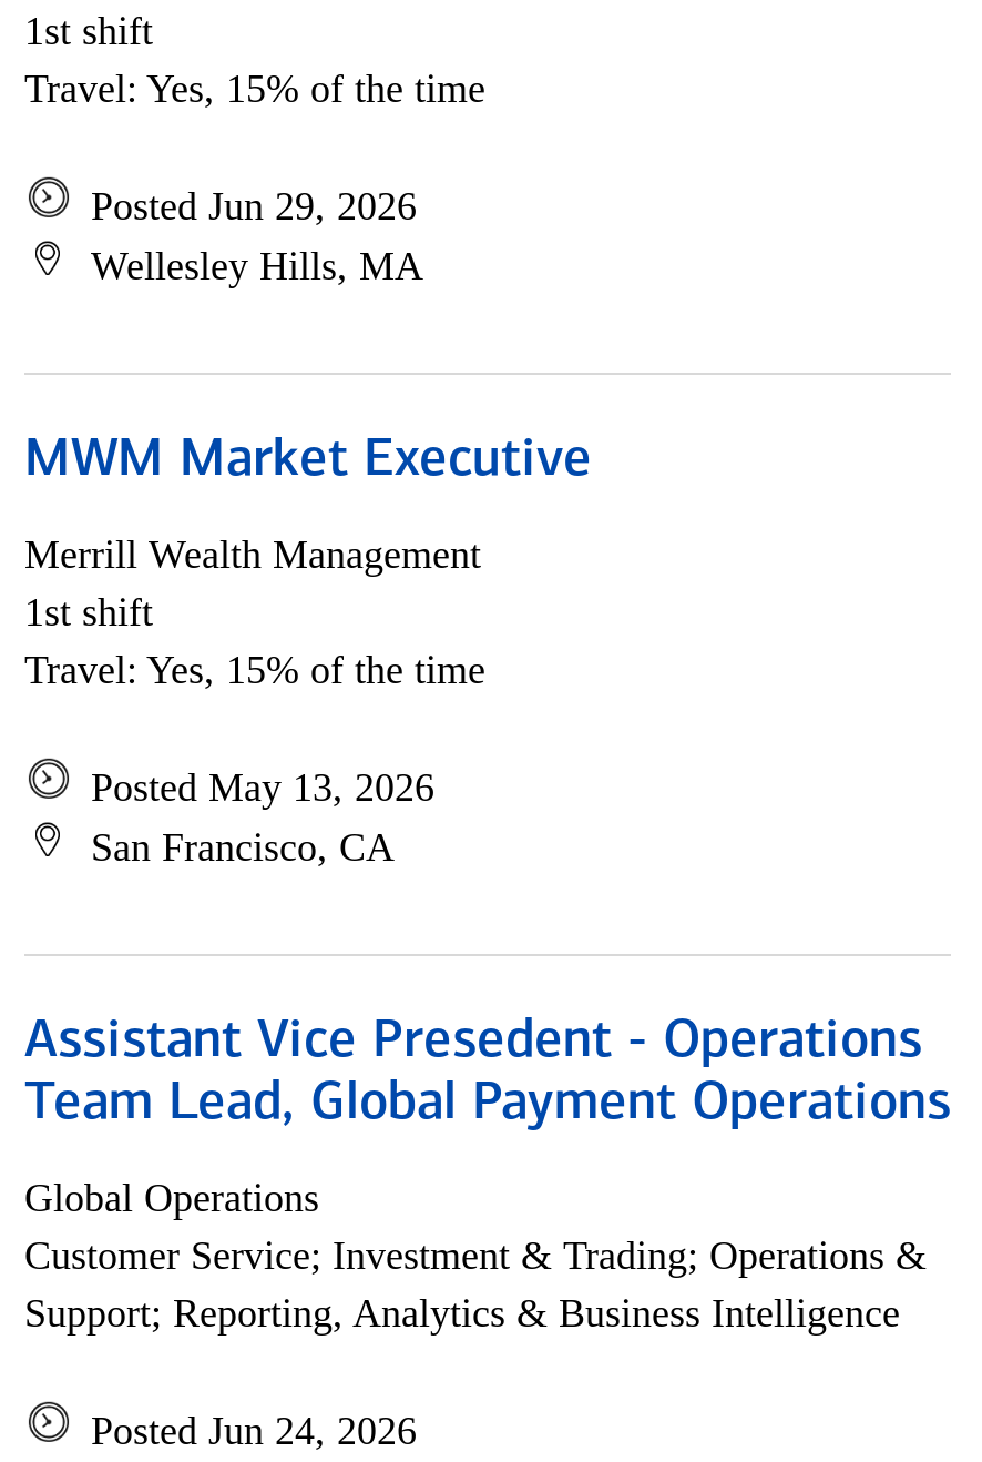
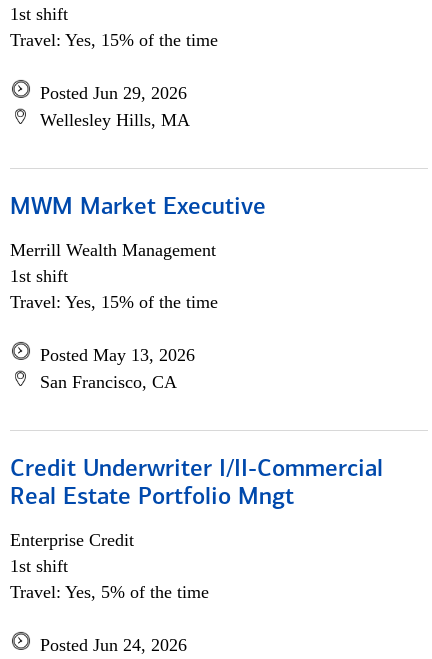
- Assistant Vice Presedent - Operations
- Team Lead, Global Payment Operations
+ Credit Underwriter I/II-Commercial
+ Real Estate Portfolio Mngt

- Global Operations
- Customer Service; Investment & Trading; Operations &
- Support; Reporting, Analytics & Business Intelligence
+ Enterprise Credit
+ 1st shift
+ Travel: Yes, 5% of the time
